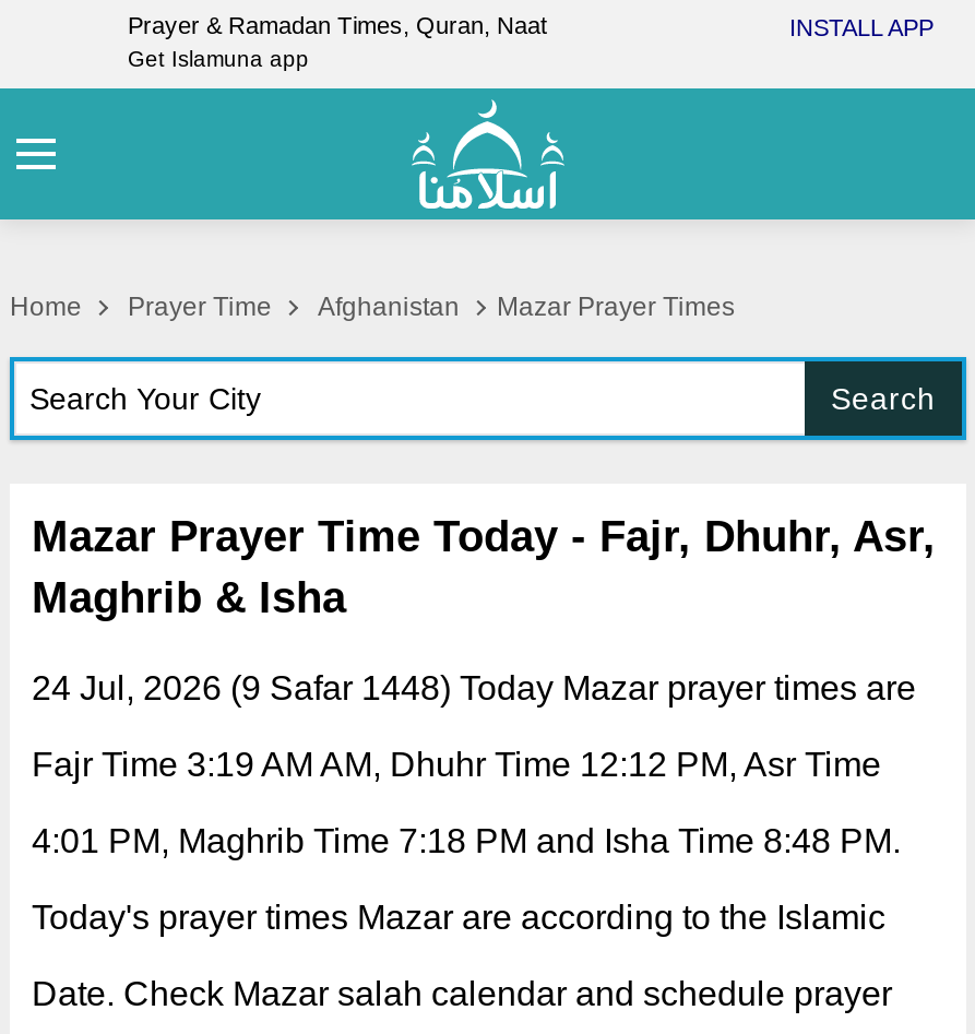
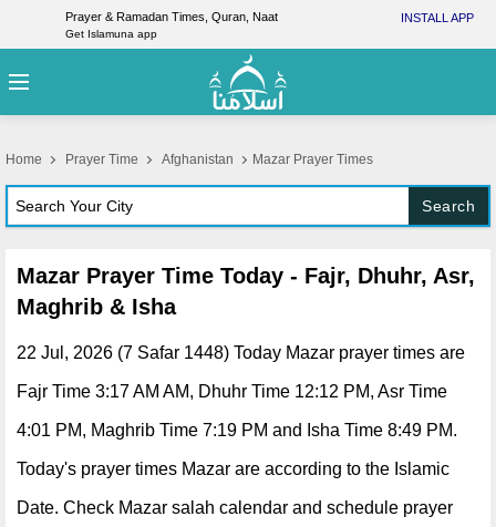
- 24 Jul, 2026 (9 Safar 1448) Today Mazar prayer times are
+ 22 Jul, 2026 (7 Safar 1448) Today Mazar prayer times are

- Fajr Time 3:19 AM AM, Dhuhr Time 12:12 PM, Asr Time
+ Fajr Time 3:17 AM AM, Dhuhr Time 12:12 PM, Asr Time

- 4:01 PM, Maghrib Time 7:18 PM and Isha Time 8:48 PM.
+ 4:01 PM, Maghrib Time 7:19 PM and Isha Time 8:49 PM.
